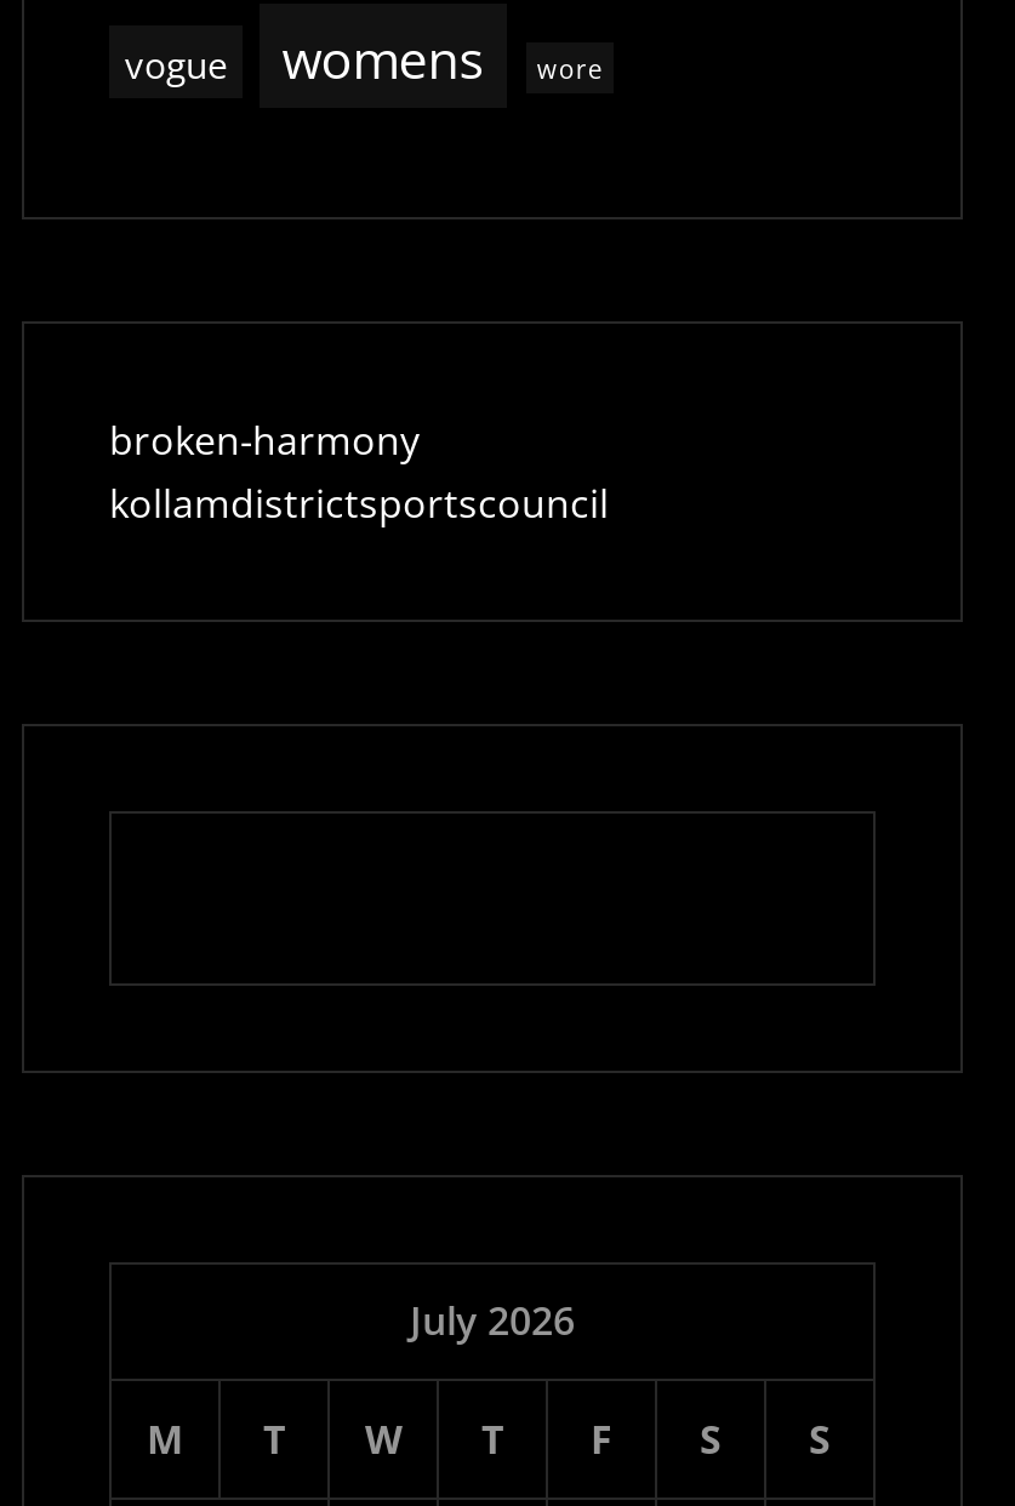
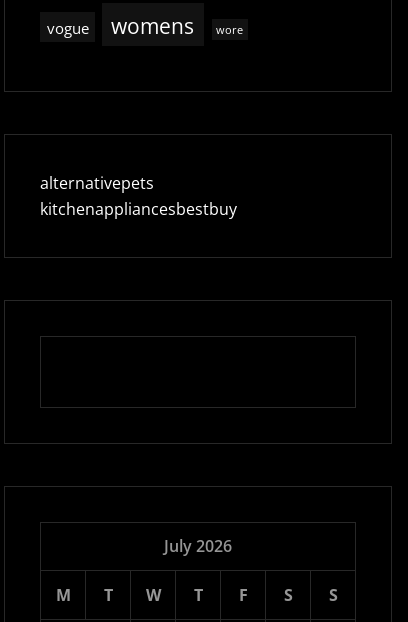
- broken-harmony
- kollamdistrictsportscouncil
+ alternativepets
+ kitchenappliancesbestbuy
